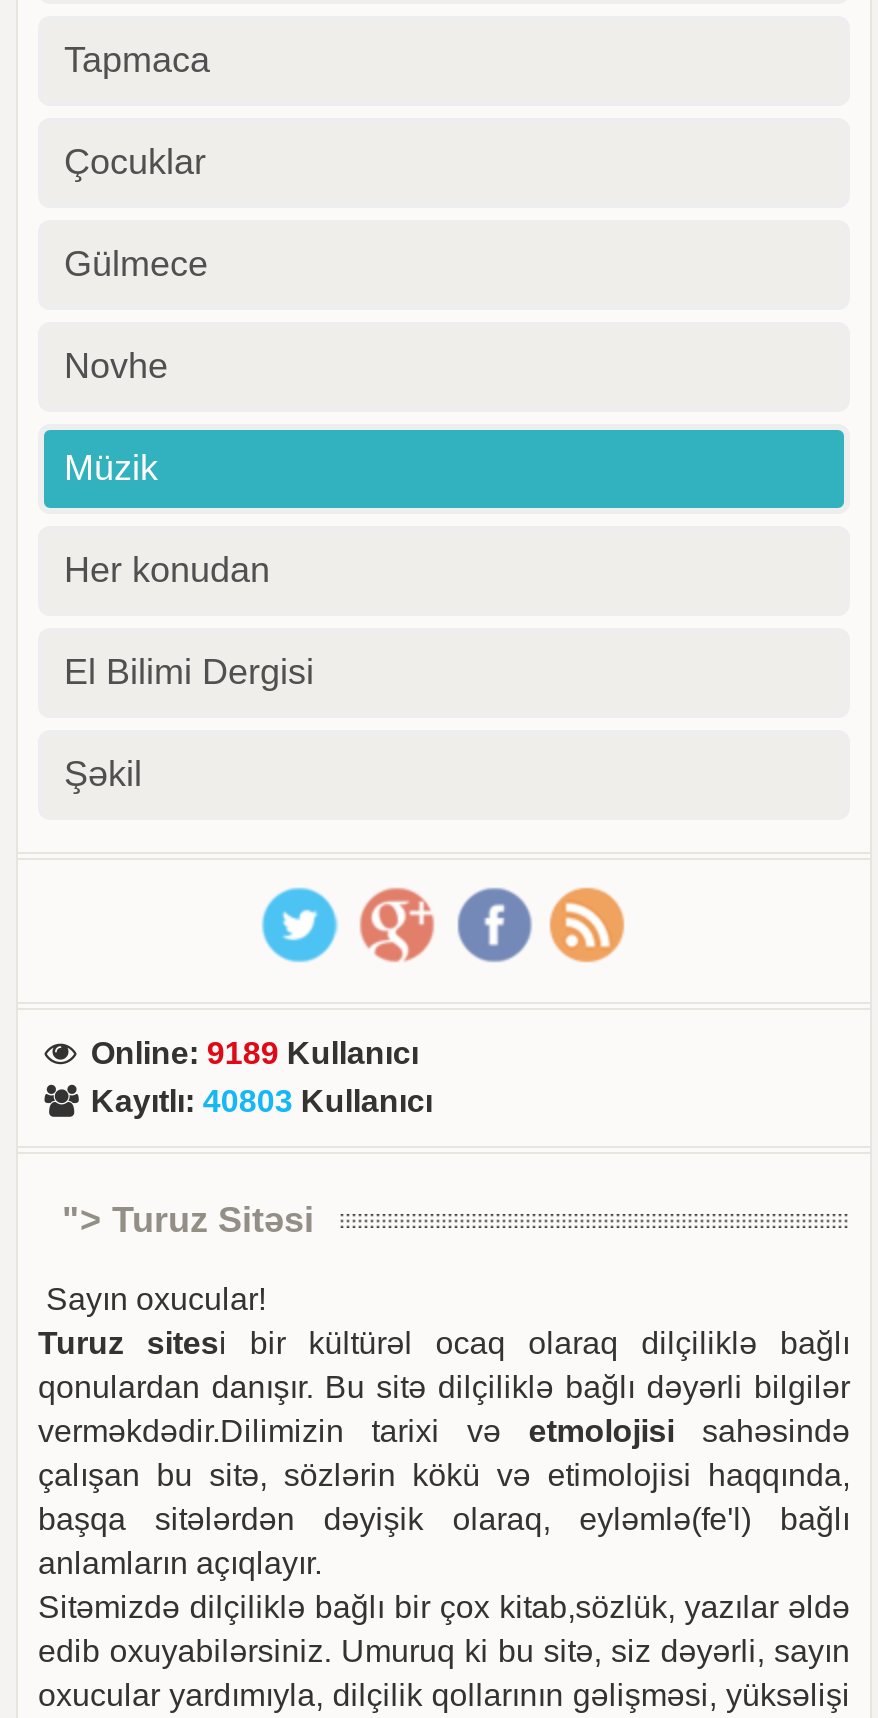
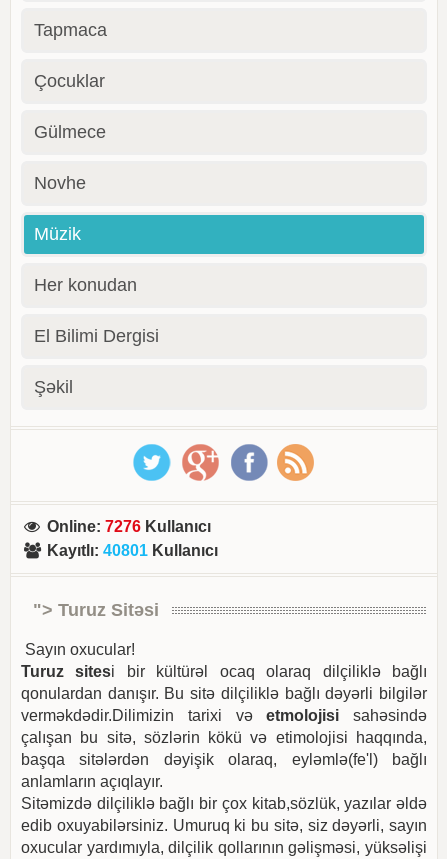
- Online: 9189 Kullanıcı
+ Online: 7276 Kullanıcı

- Kayıtlı: 40803 Kullanıcı
+ Kayıtlı: 40801 Kullanıcı
